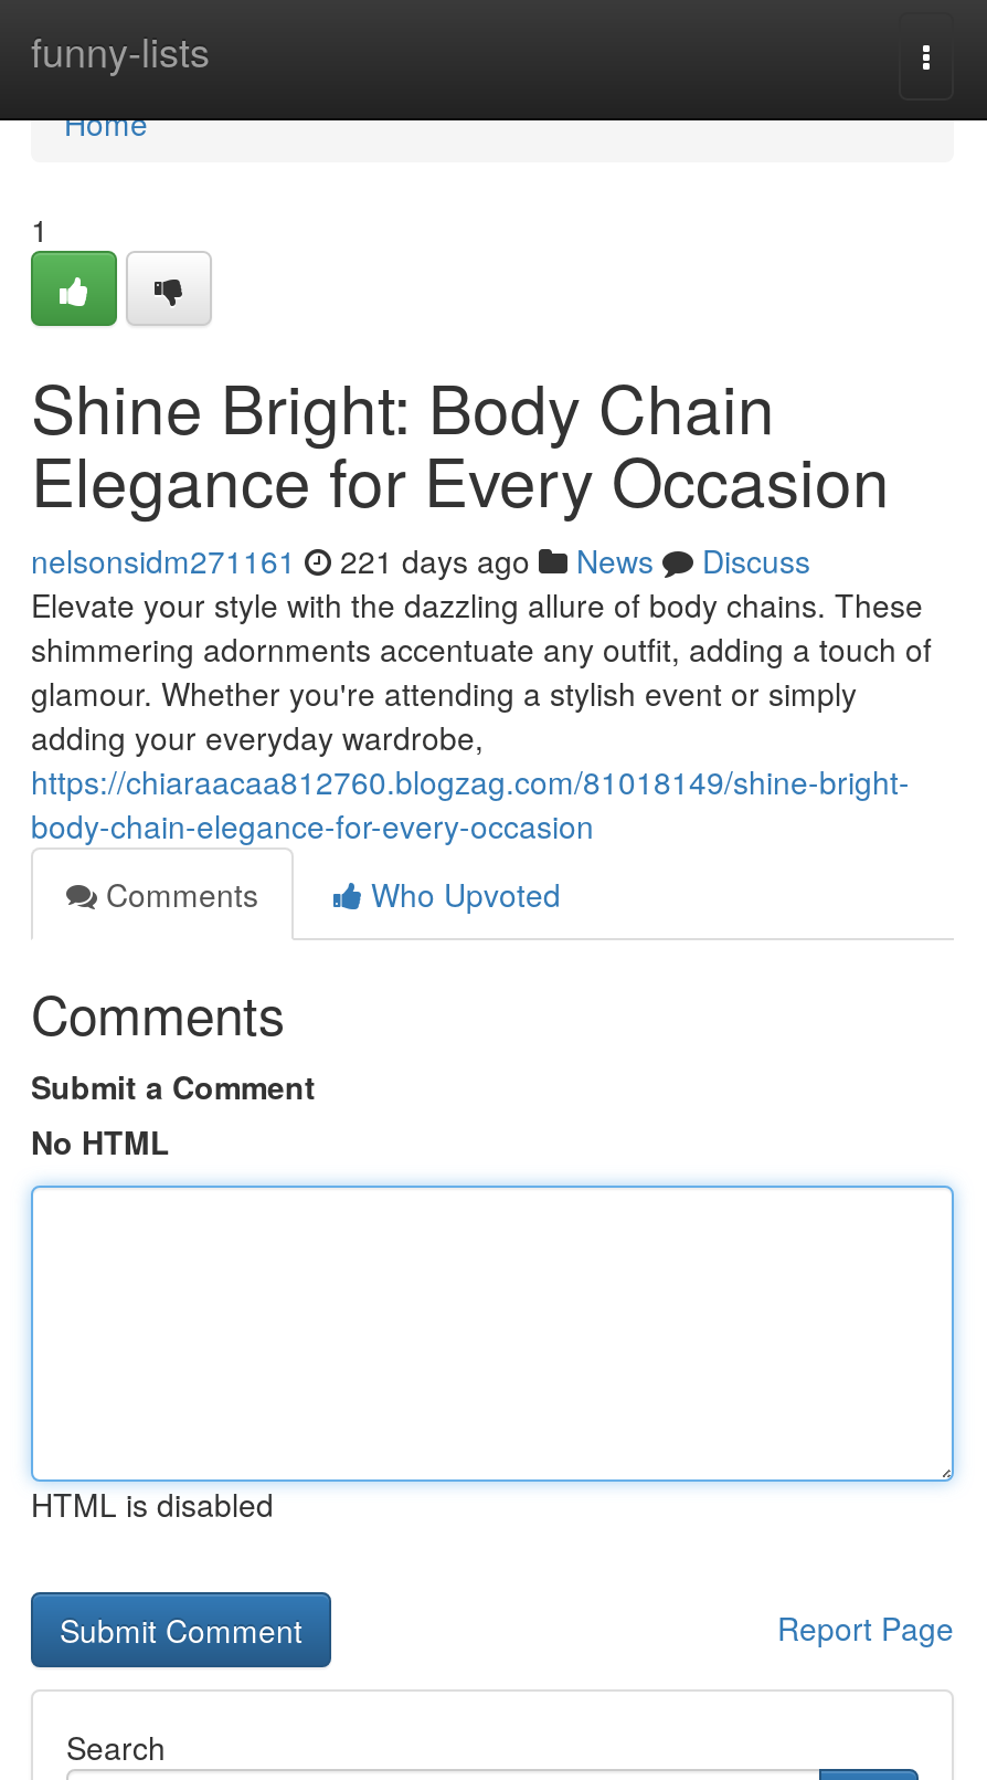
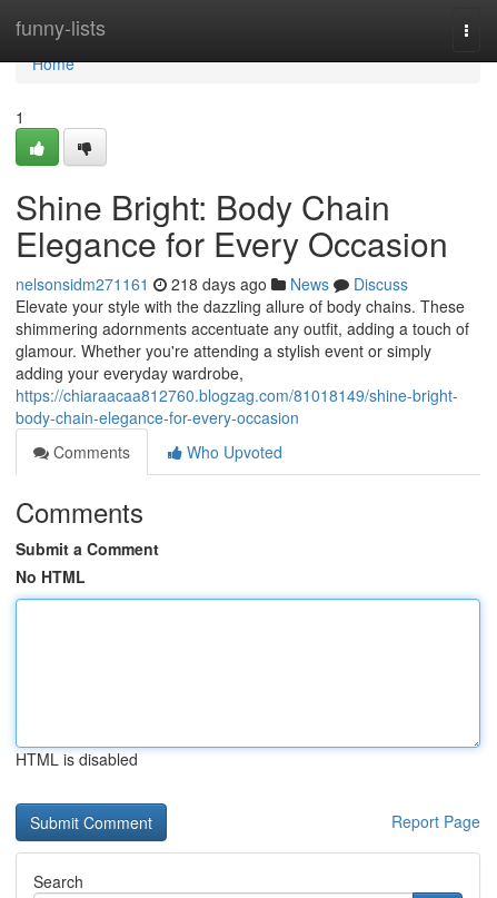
- nelsonsidm271161 221 days ago News Discuss
+ nelsonsidm271161 218 days ago News Discuss
